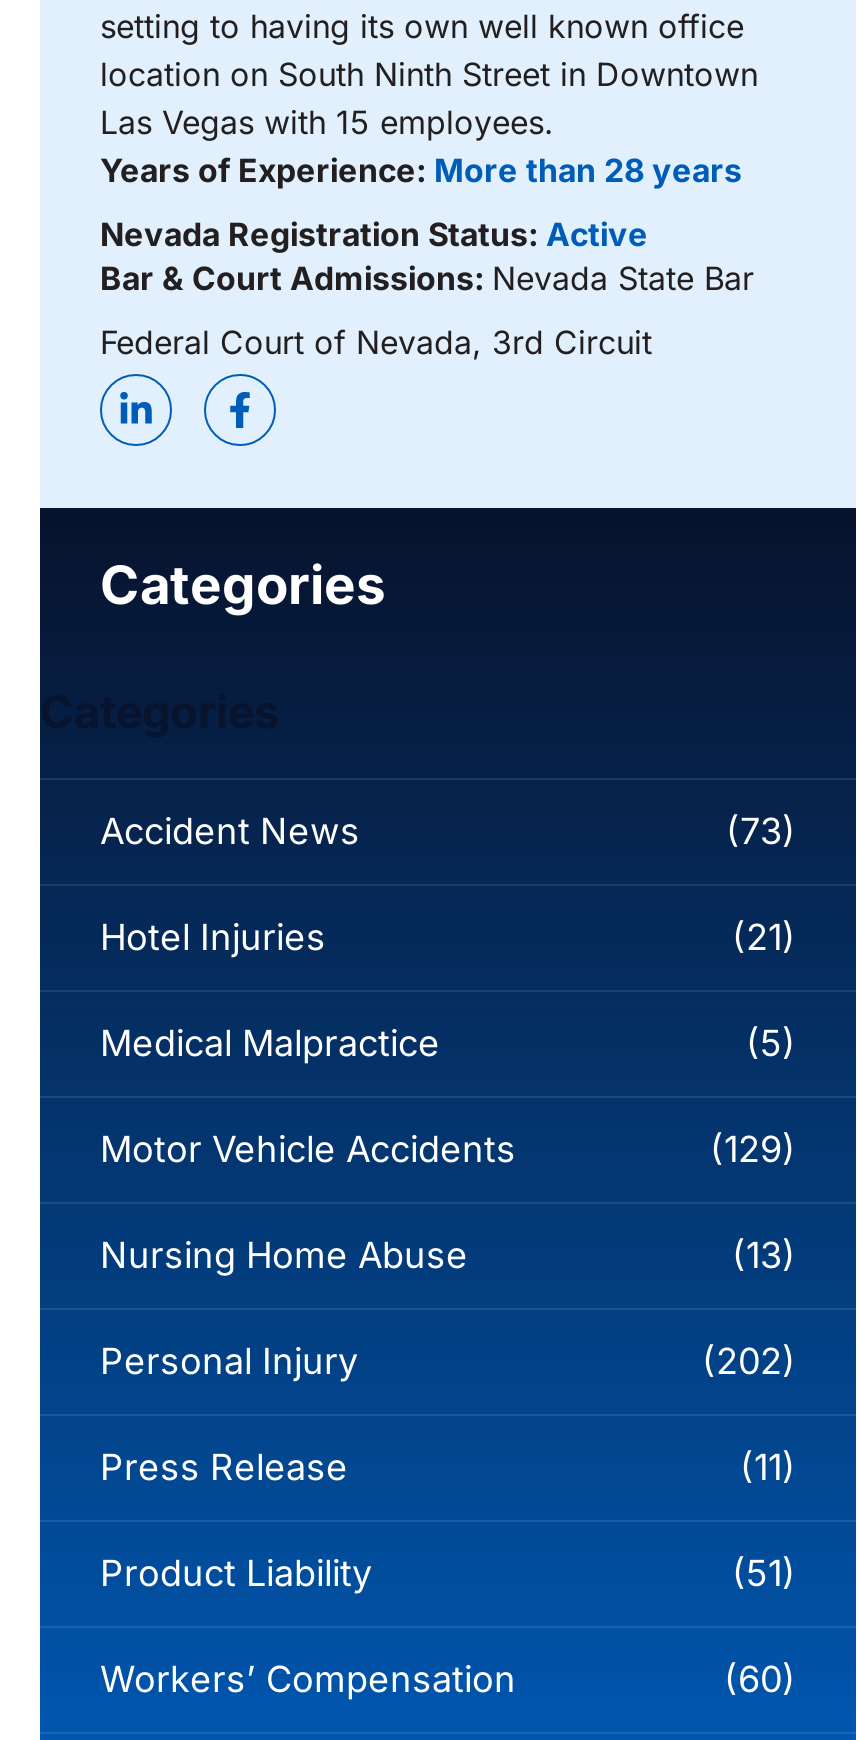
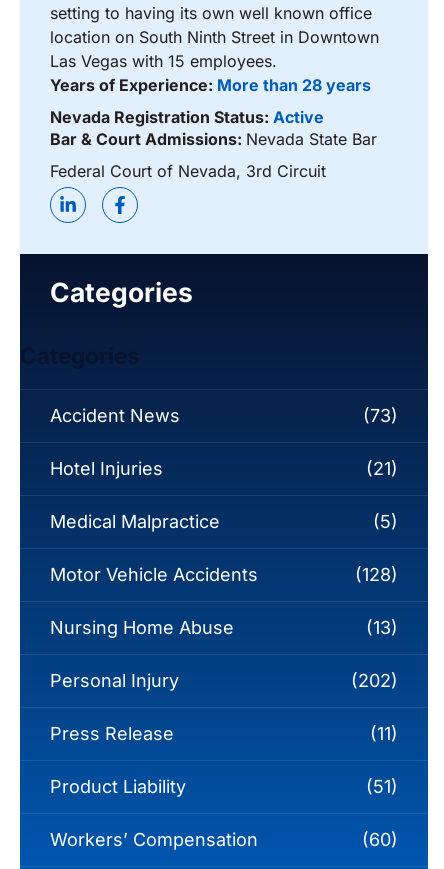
- (129)
+ (128)
